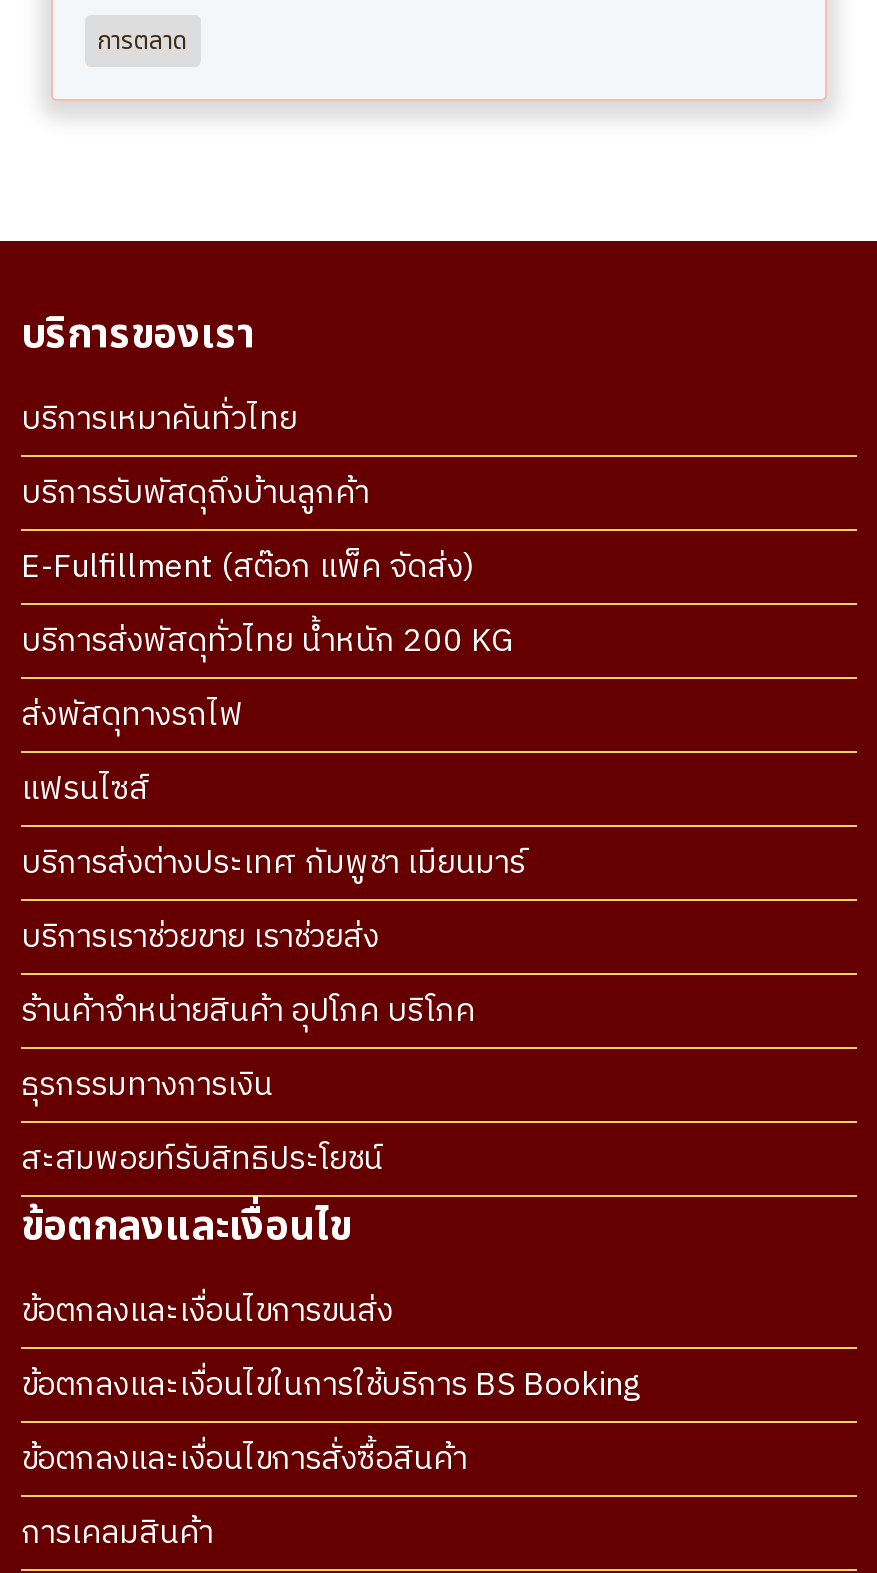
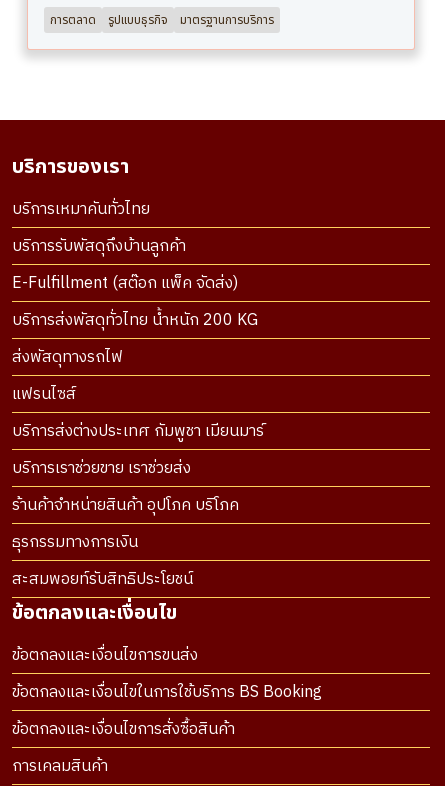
+ รูปแบบธุรกิจ
+ มาตรฐานการบริการ
